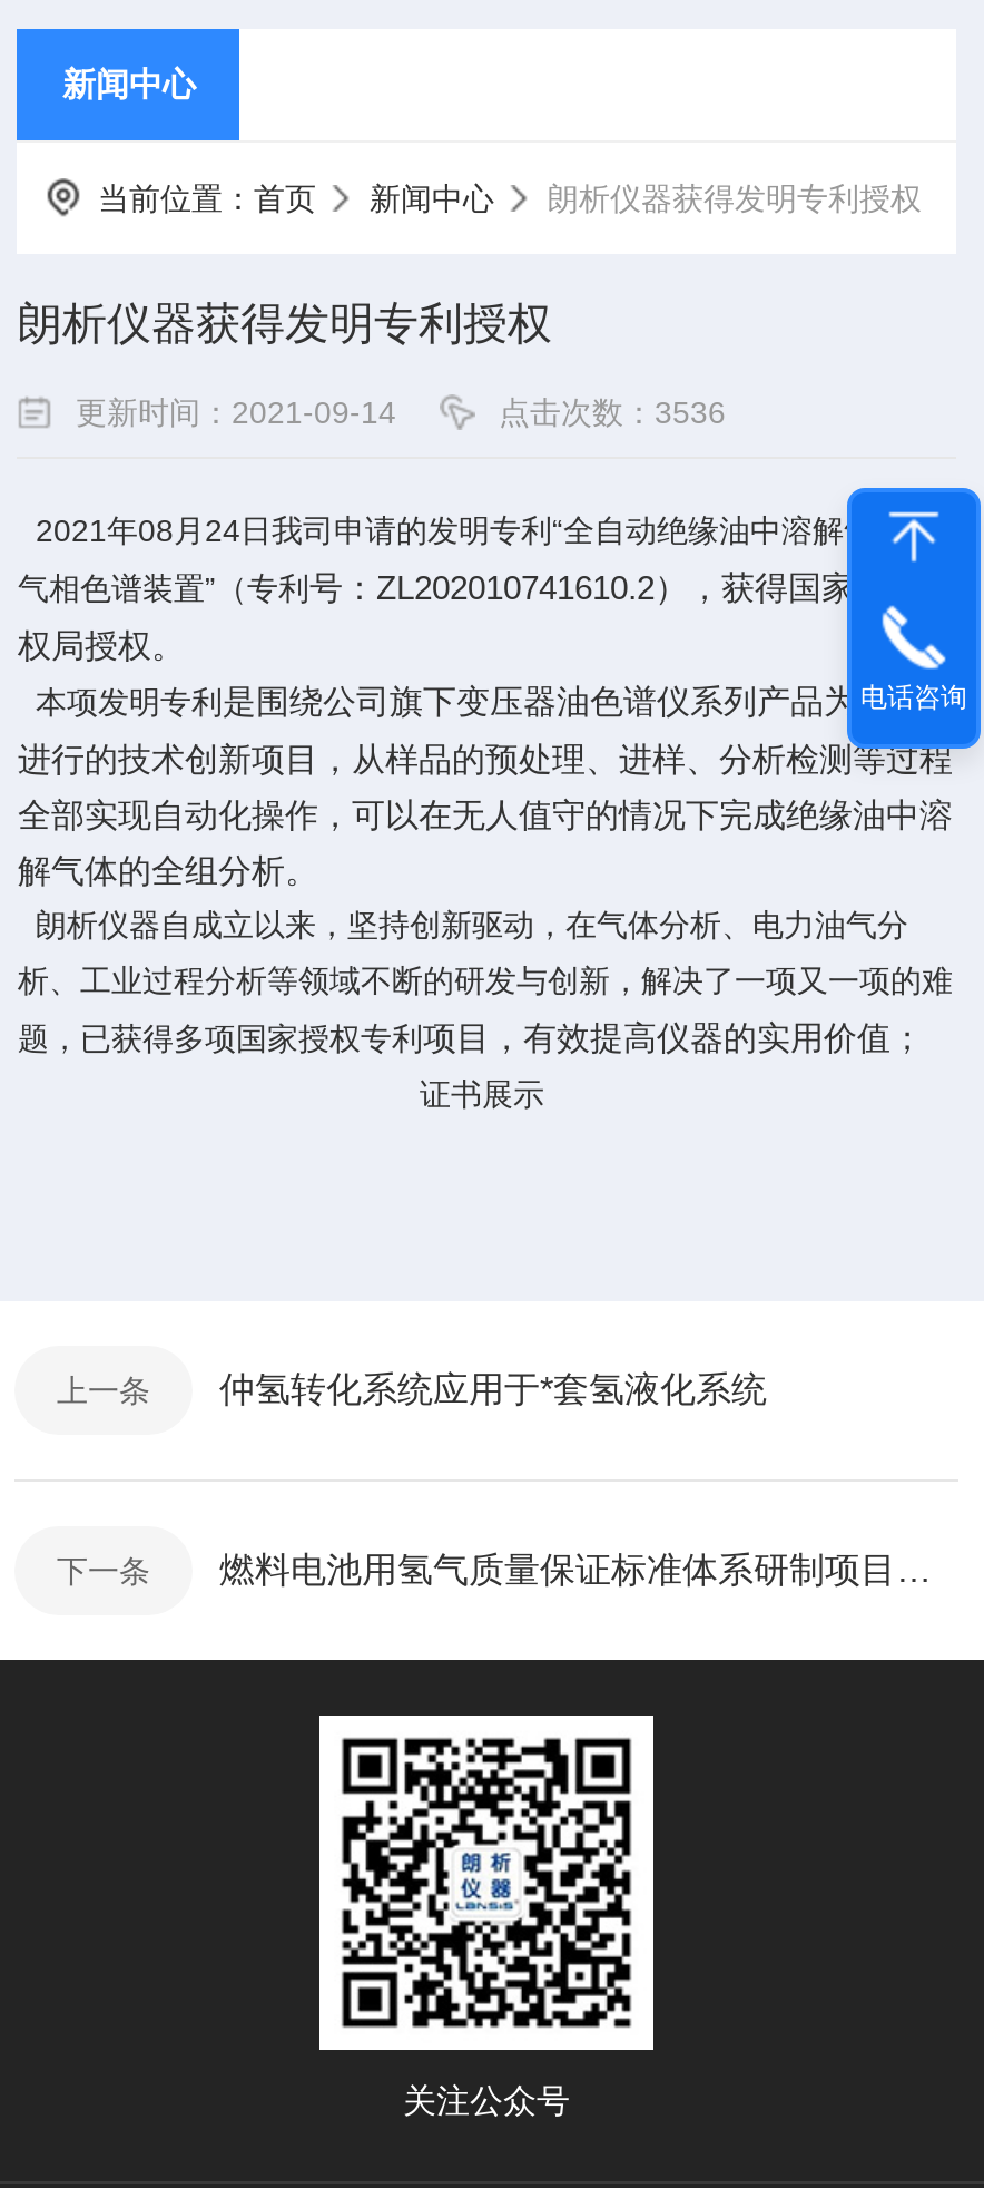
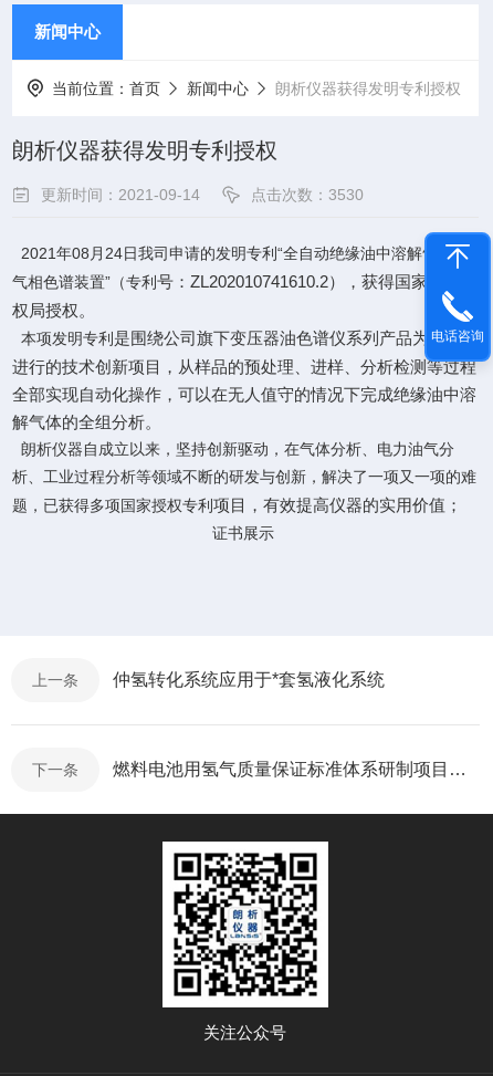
- 点击次数：3536
+ 点击次数：3530
